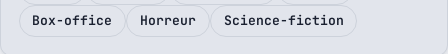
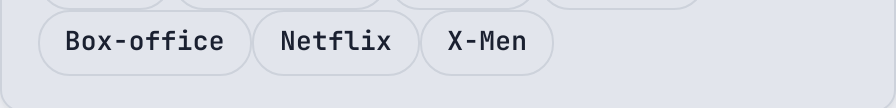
- Horreur
- Science-fiction
+ Netflix
+ X-Men
